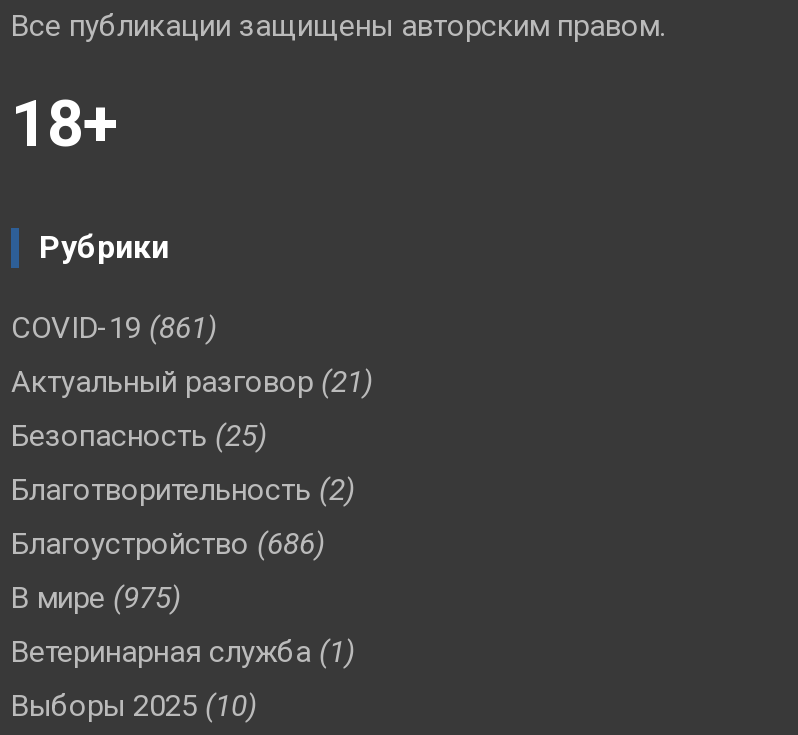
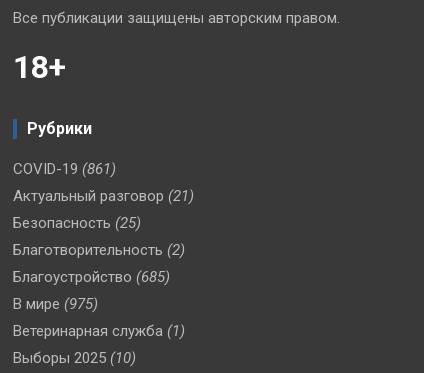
- Благоустройство (686)
+ Благоустройство (685)
